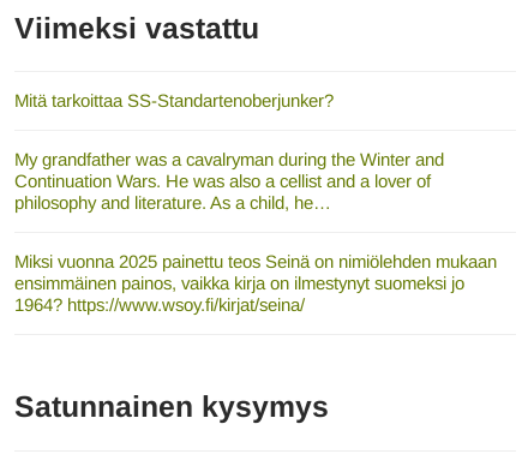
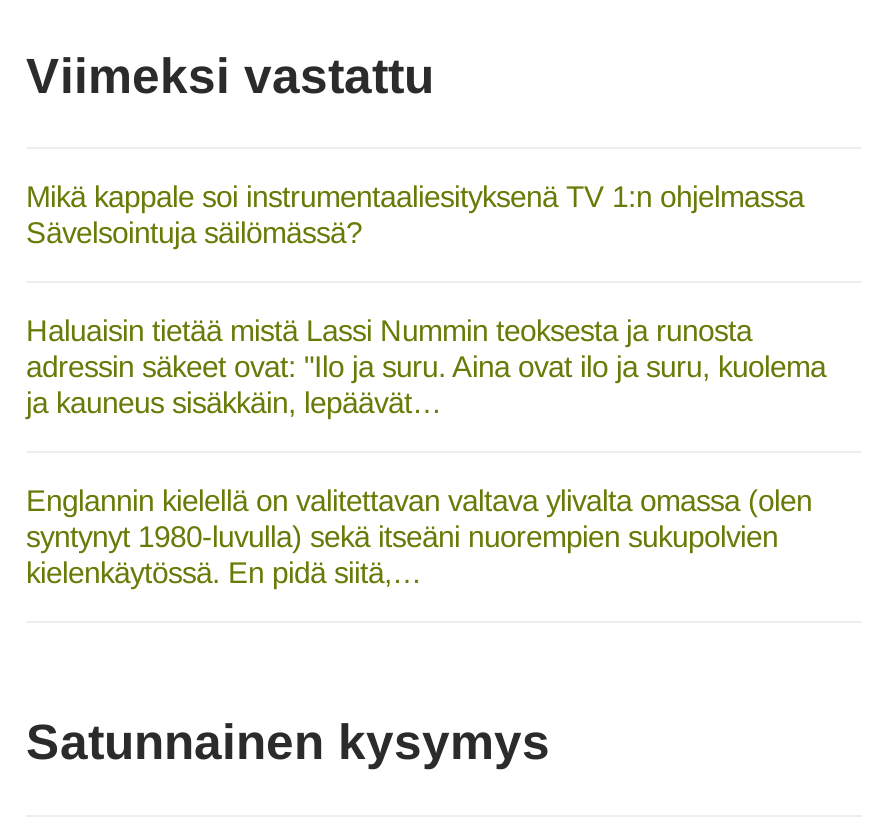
- Mitä tarkoittaa SS-Standartenoberjunker?
+ Mikä kappale soi instrumentaaliesityksenä TV 1:n ohjelmassa
+ Sävelsointuja säilömässä?

- My grandfather was a cavalryman during the Winter and
- Continuation Wars. He was also a cellist and a lover of
- philosophy and literature. As a child, he…
+ Haluaisin tietää mistä Lassi Nummin teoksesta ja runosta
+ adressin säkeet ovat: "Ilo ja suru. Aina ovat ilo ja suru, kuolema
+ ja kauneus sisäkkäin, lepäävät…

- Miksi vuonna 2025 painettu teos Seinä on nimiölehden mukaan
- ensimmäinen painos, vaikka kirja on ilmestynyt suomeksi jo
- 1964? https://www.wsoy.fi/kirjat/seina/
+ Englannin kielellä on valitettavan valtava ylivalta omassa (olen
+ syntynyt 1980-luvulla) sekä itseäni nuorempien sukupolvien
+ kielenkäytössä. En pidä siitä,…
